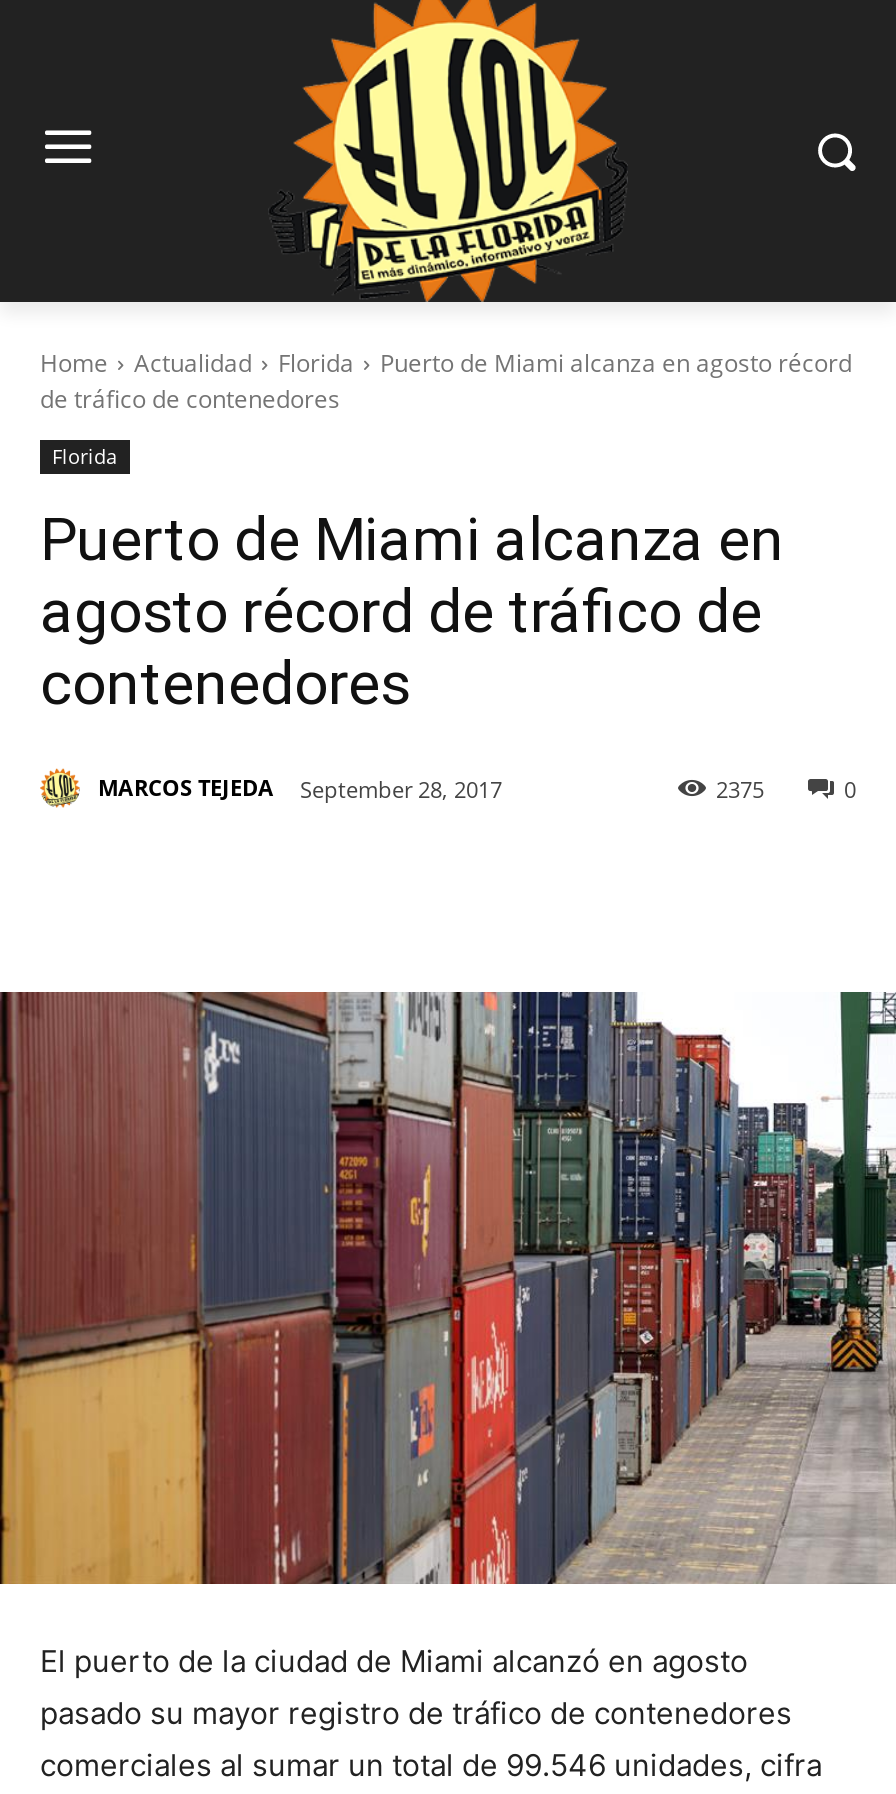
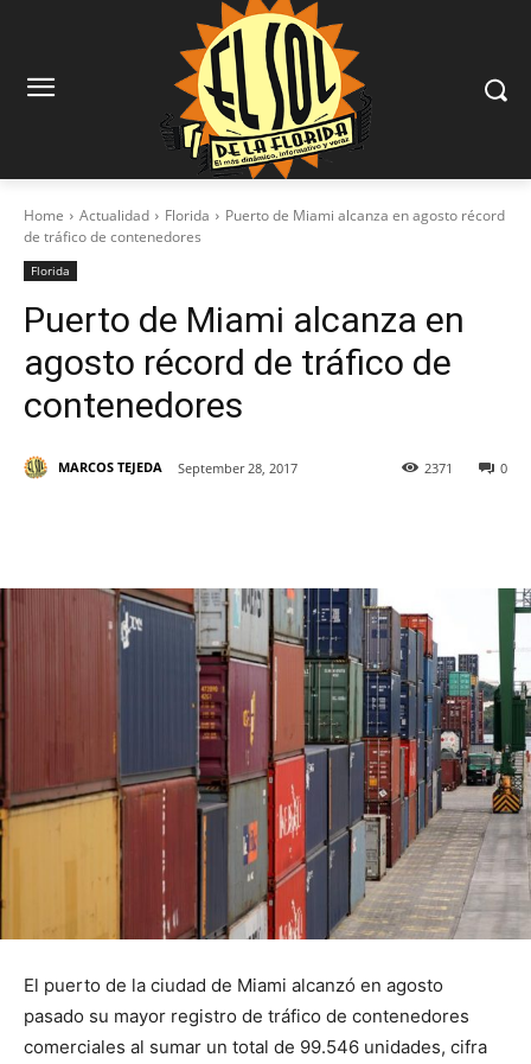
- 2375
+ 2371
